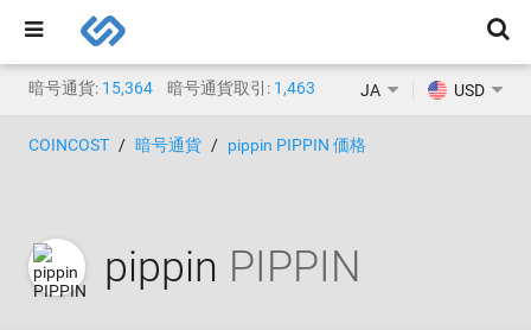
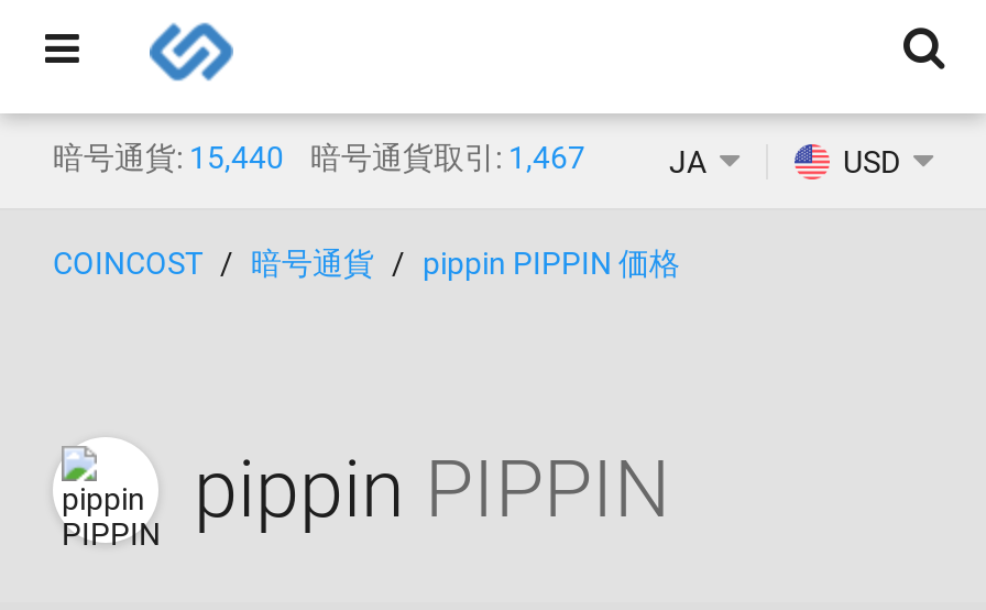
- 暗号通貨: 15,364
+ 暗号通貨: 15,440

- 暗号通貨取引: 1,463
+ 暗号通貨取引: 1,467
